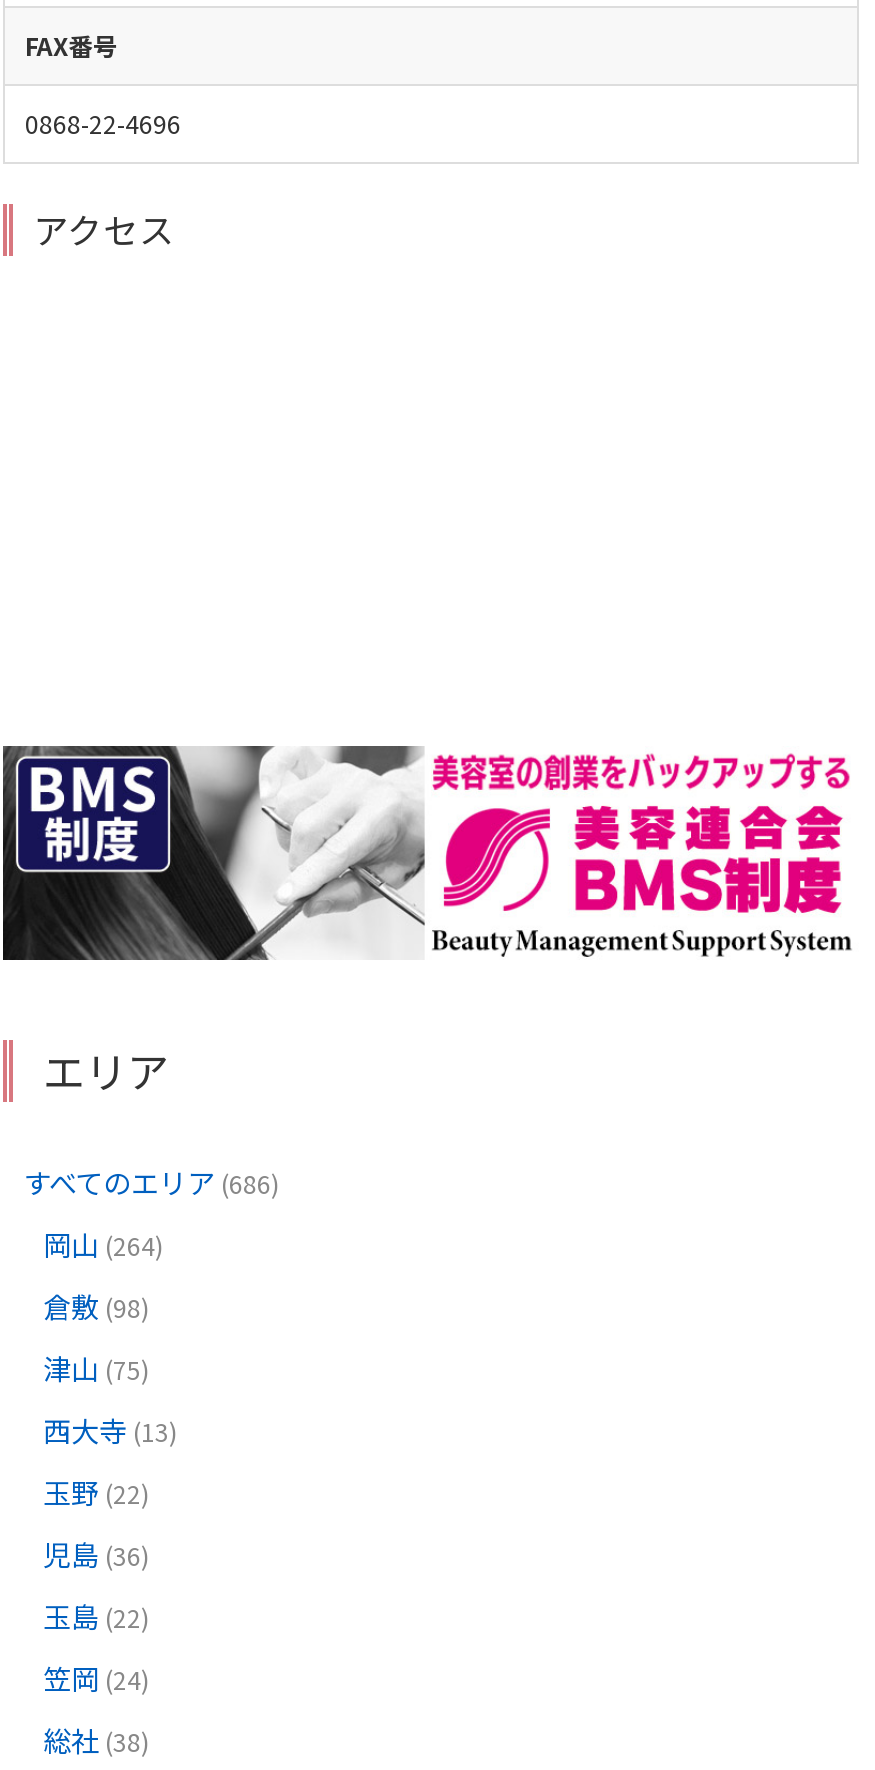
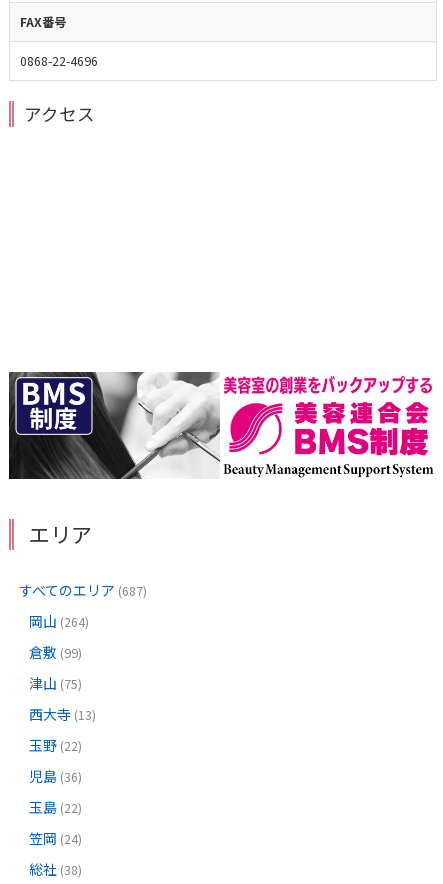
- すべてのエリア(686)
+ すべてのエリア(687)

- 倉敷(98)
+ 倉敷(99)
